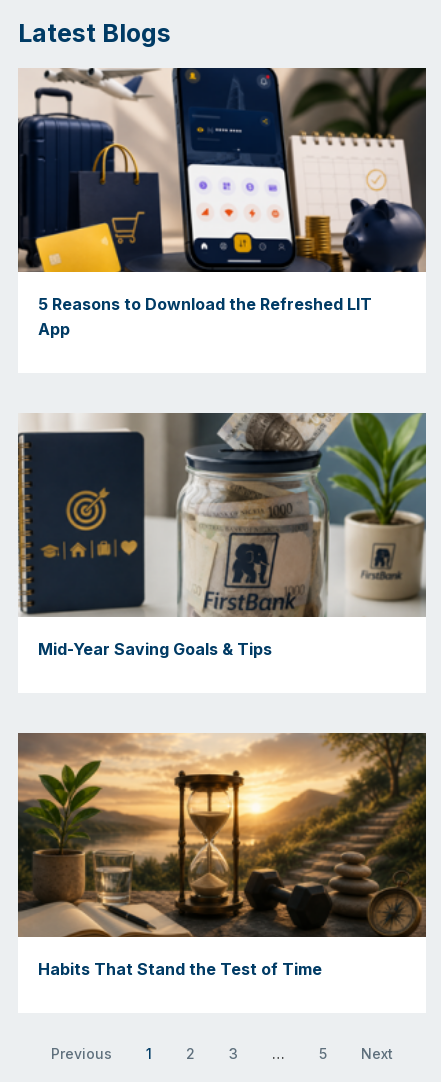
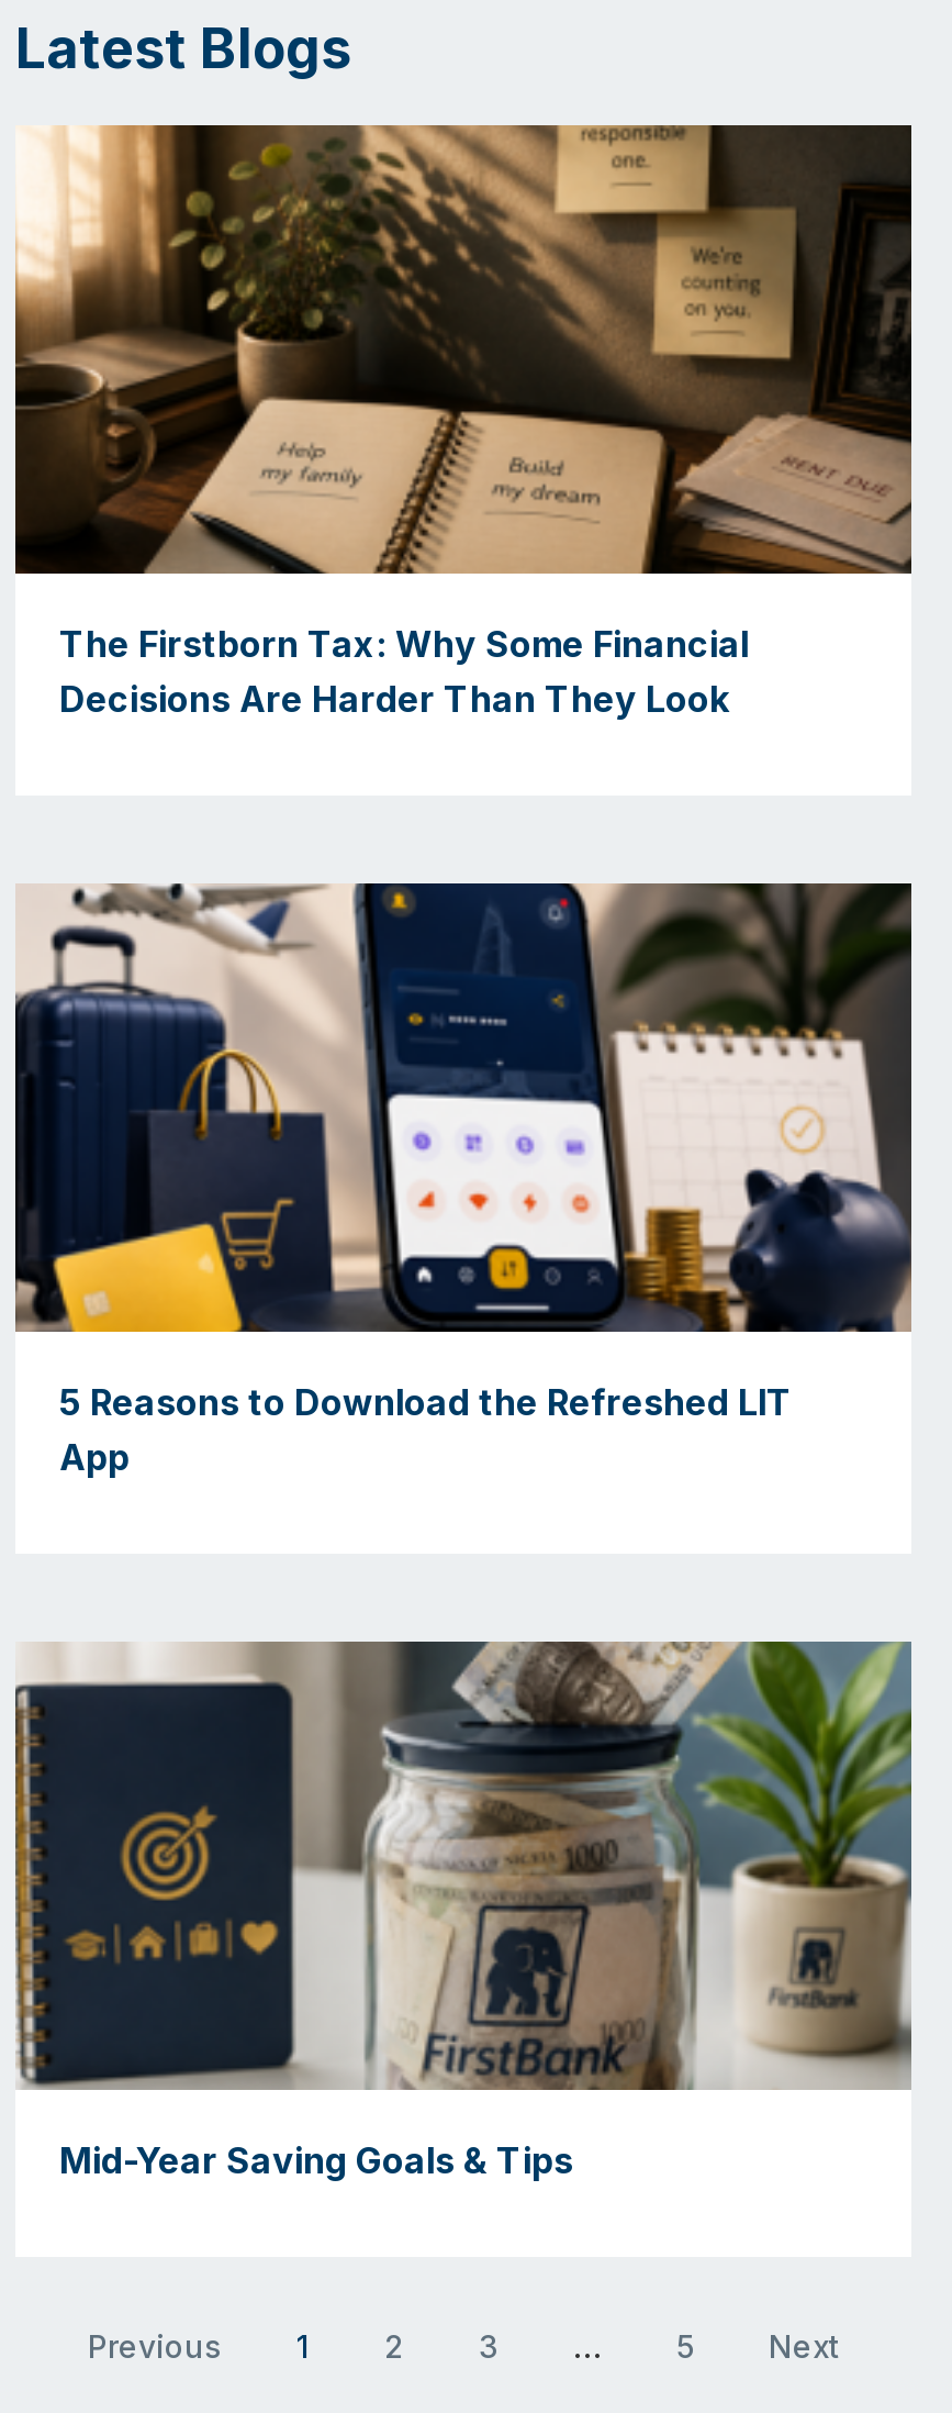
+ [image]
+ The Firstborn Tax: Why Some Financial
+ Decisions Are Harder Than They Look

moved down: [image] | 5 Reasons to Download the Refreshed LIT | App | Mid-Year Saving Goals & Tips

- [image]
- Habits That Stand the Test of Time
